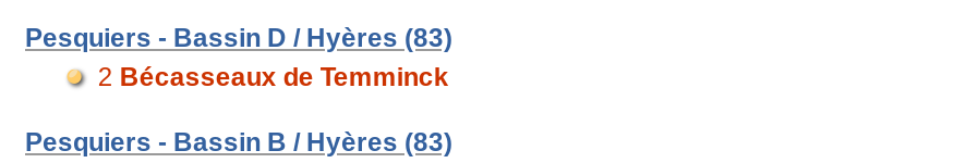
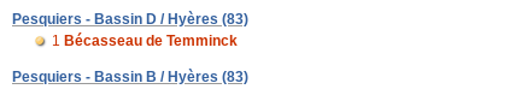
- 2 Bécasseaux de Temminck
+ 1 Bécasseau de Temminck
